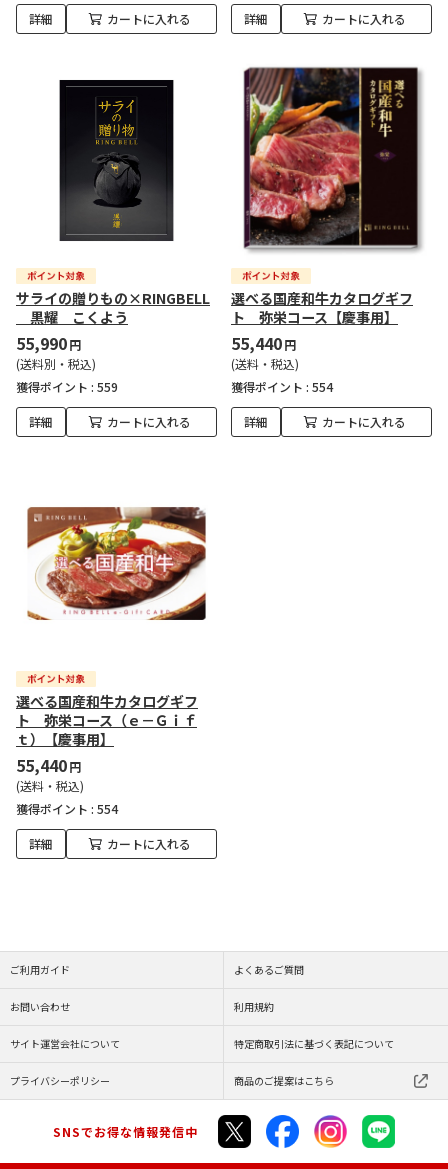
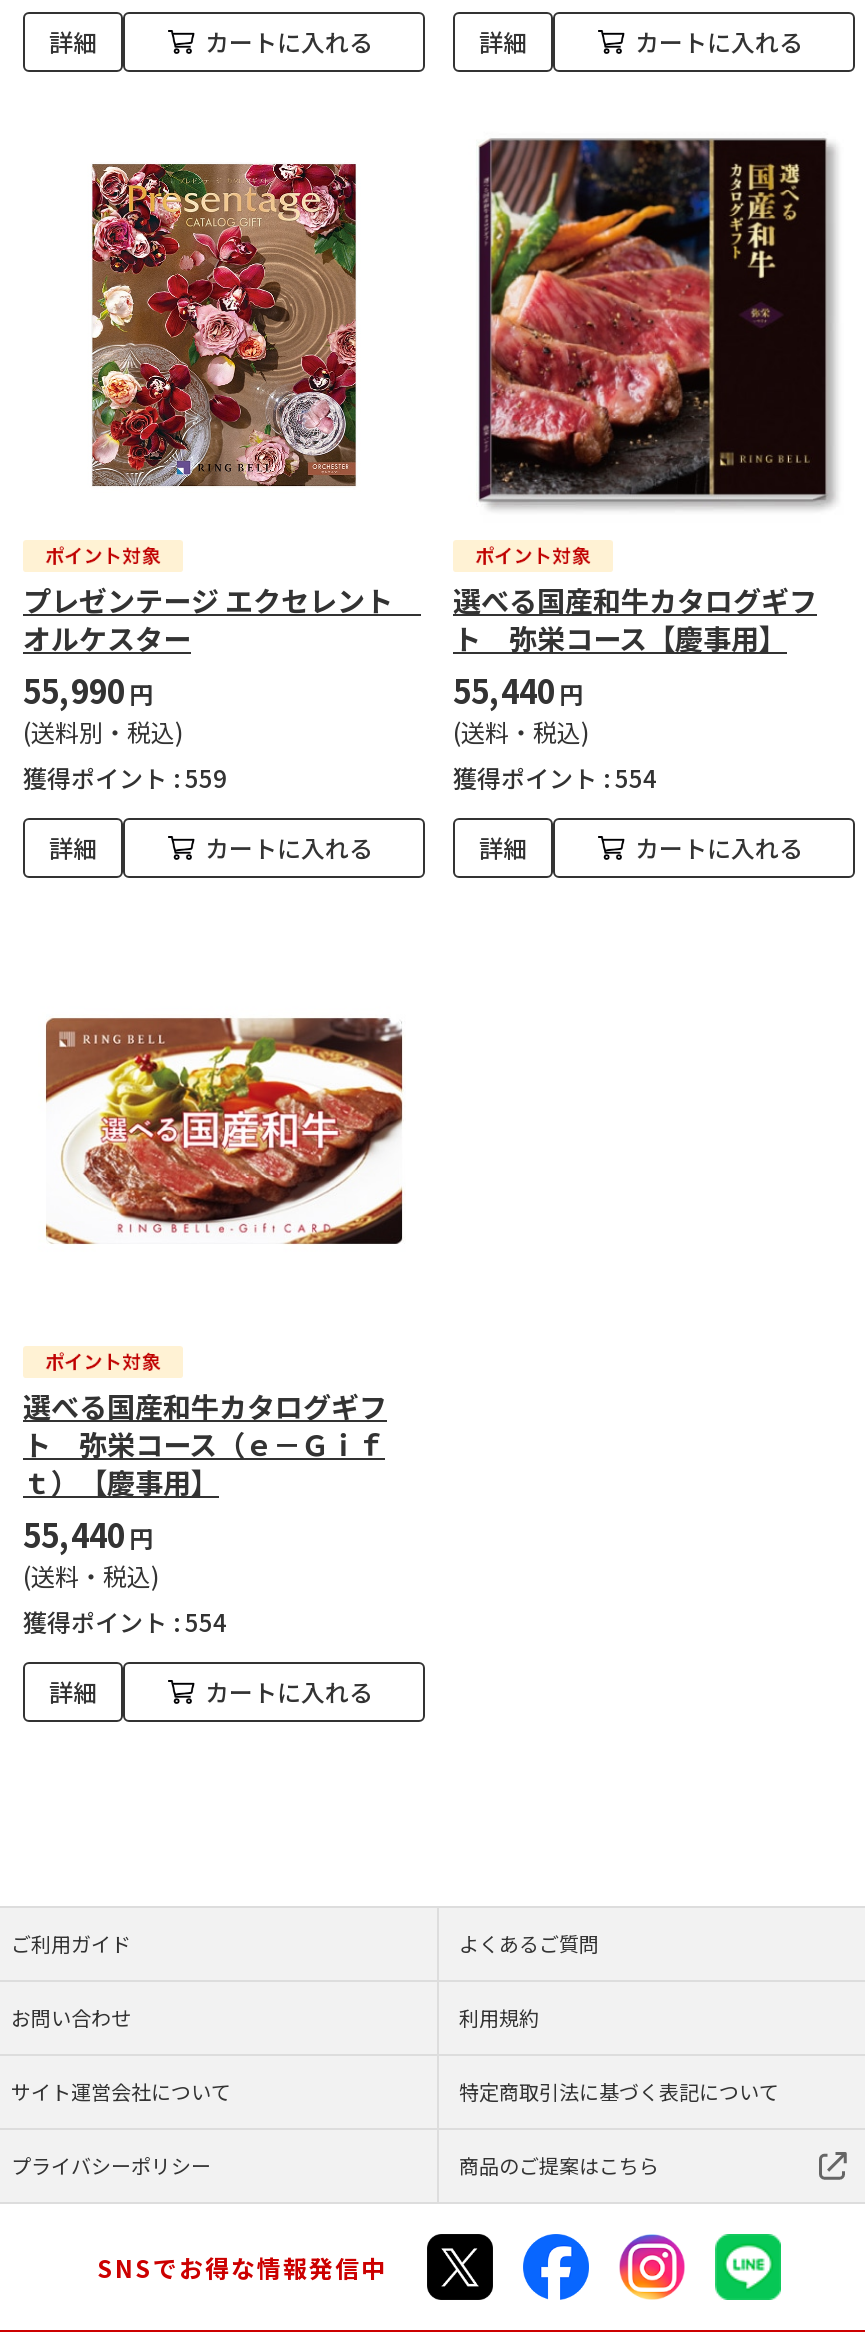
- [image]
+ [image]

- サライの贈りもの×RINGBELL
- 黒耀 こくよう
+ プレゼンテージ エクセレント
+ オルケスター
